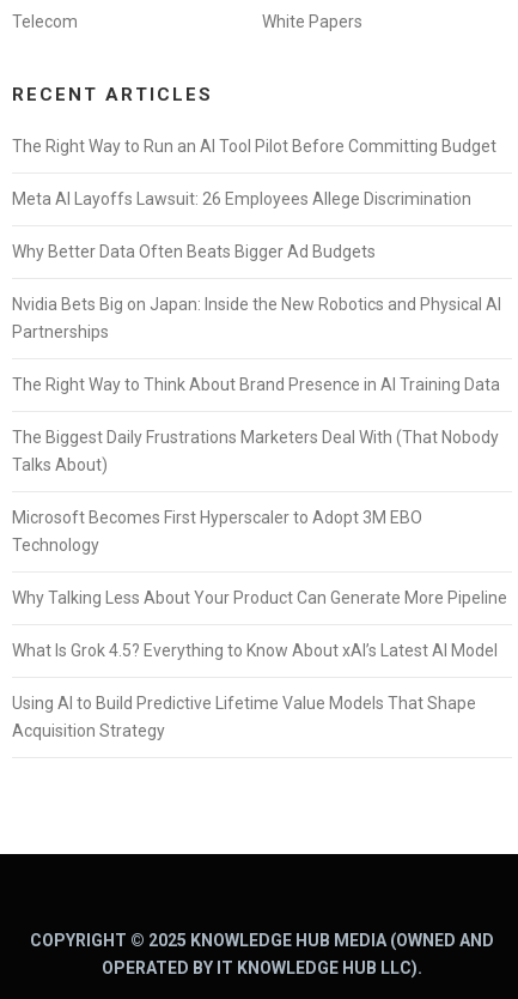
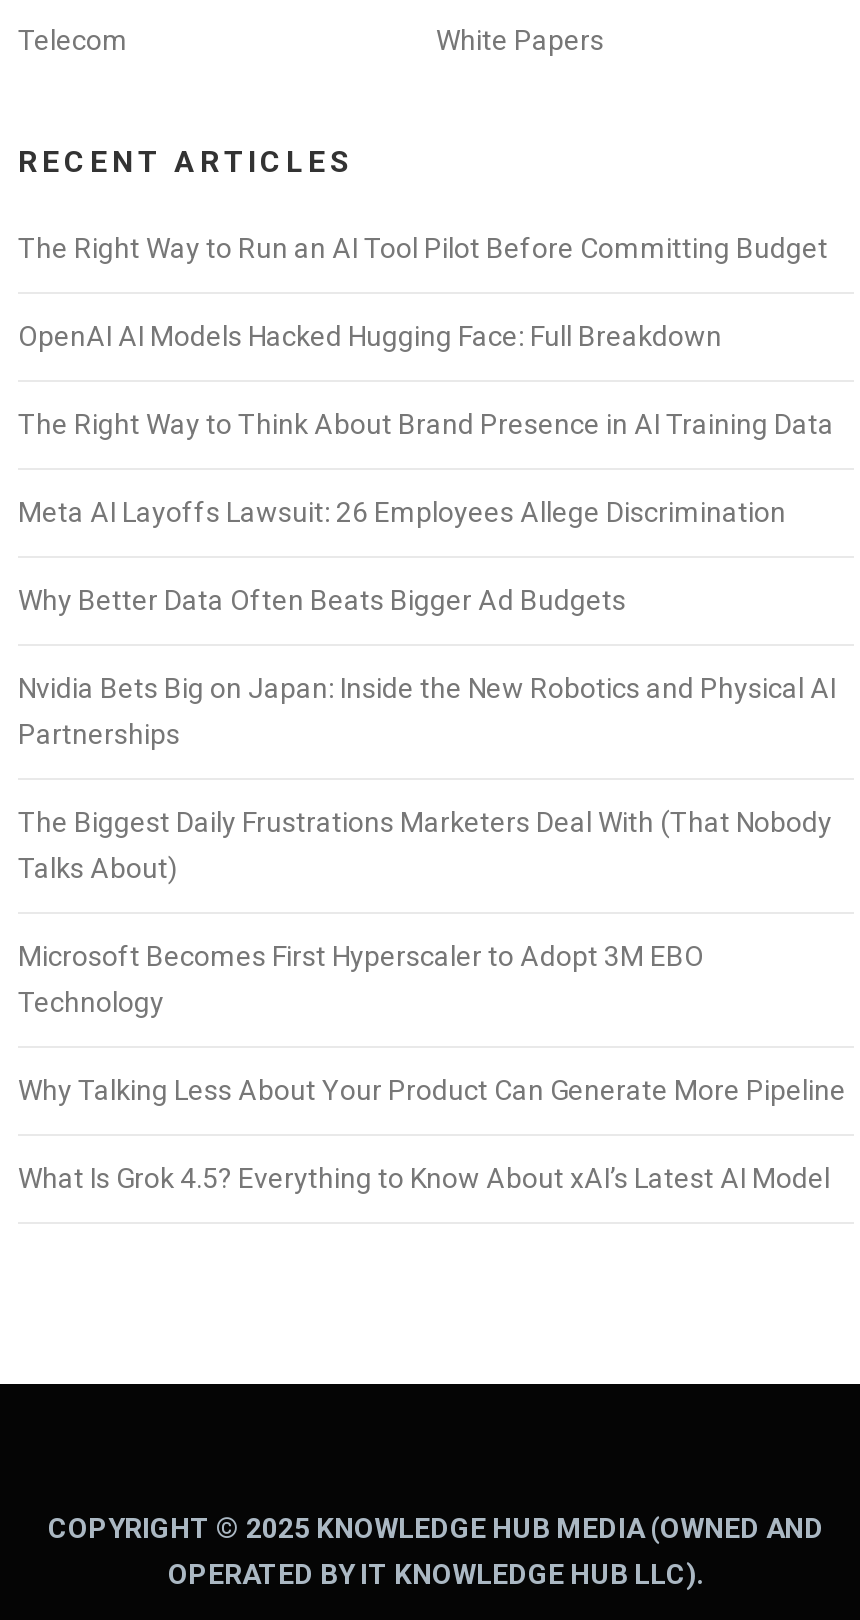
+ OpenAI AI Models Hacked Hugging Face: Full Breakdown

moved down: Meta AI Layoffs Lawsuit: 26 Employees Allege Discrimination | Why Better Data Often Beats Bigger Ad Budgets | Nvidia Bets Big on Japan: Inside the New Robotics and Physical AI | Partnerships

moved up: The Right Way to Think About Brand Presence in AI Training Data

moved down: The Biggest Daily Frustrations Marketers Deal With (That Nobody | Talks About) | Microsoft Becomes First Hyperscaler to Adopt 3M EBO | Technology | Why Talking Less About Your Product Can Generate More Pipeline | What Is Grok 4.5? Everything to Know About xAI’s Latest AI Model

- Using AI to Build Predictive Lifetime Value Models That Shape
- Acquisition Strategy
